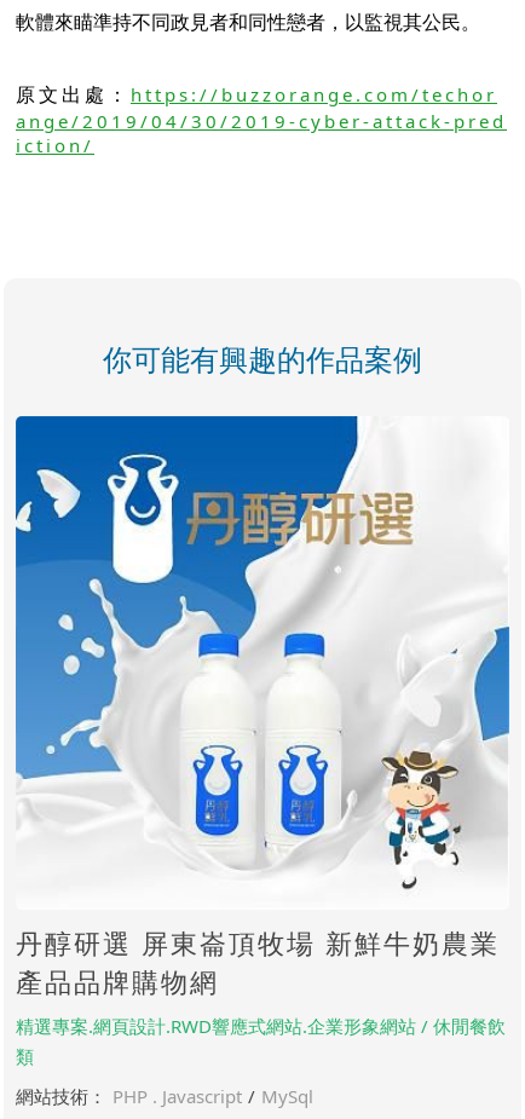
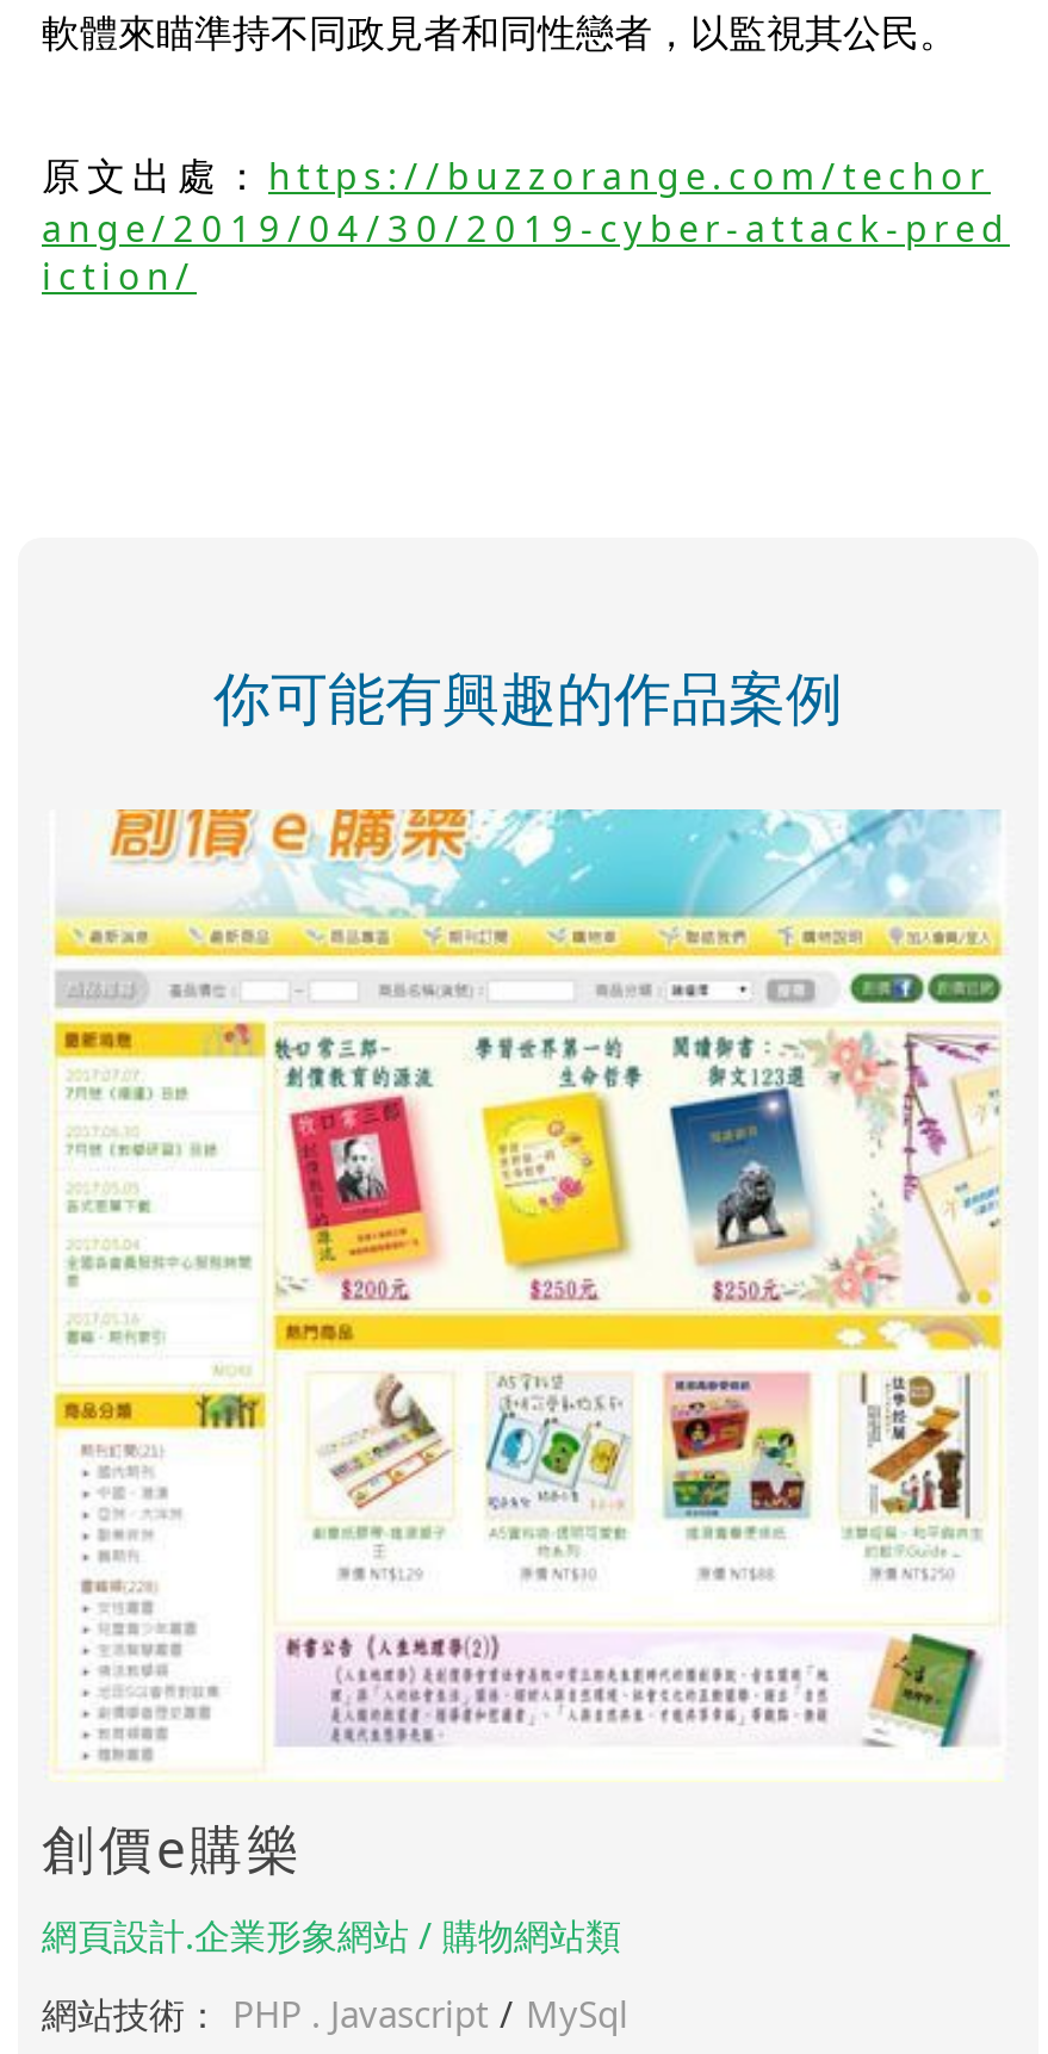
- [image]
+ [image]

- 丹醇研選 屏東崙頂牧場 新鮮牛奶農業
- 產品品牌購物網
- 精選專案.網頁設計.RWD響應式網站.企業形象網站 / 休閒餐飲
- 類
+ 創價e購樂
+ 網頁設計.企業形象網站 / 購物網站類
